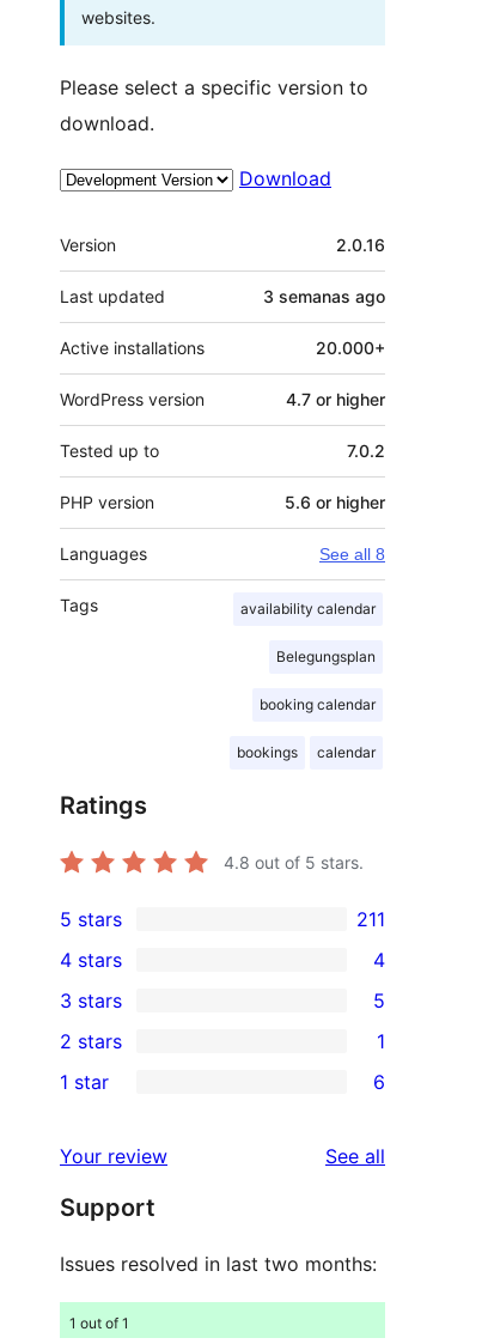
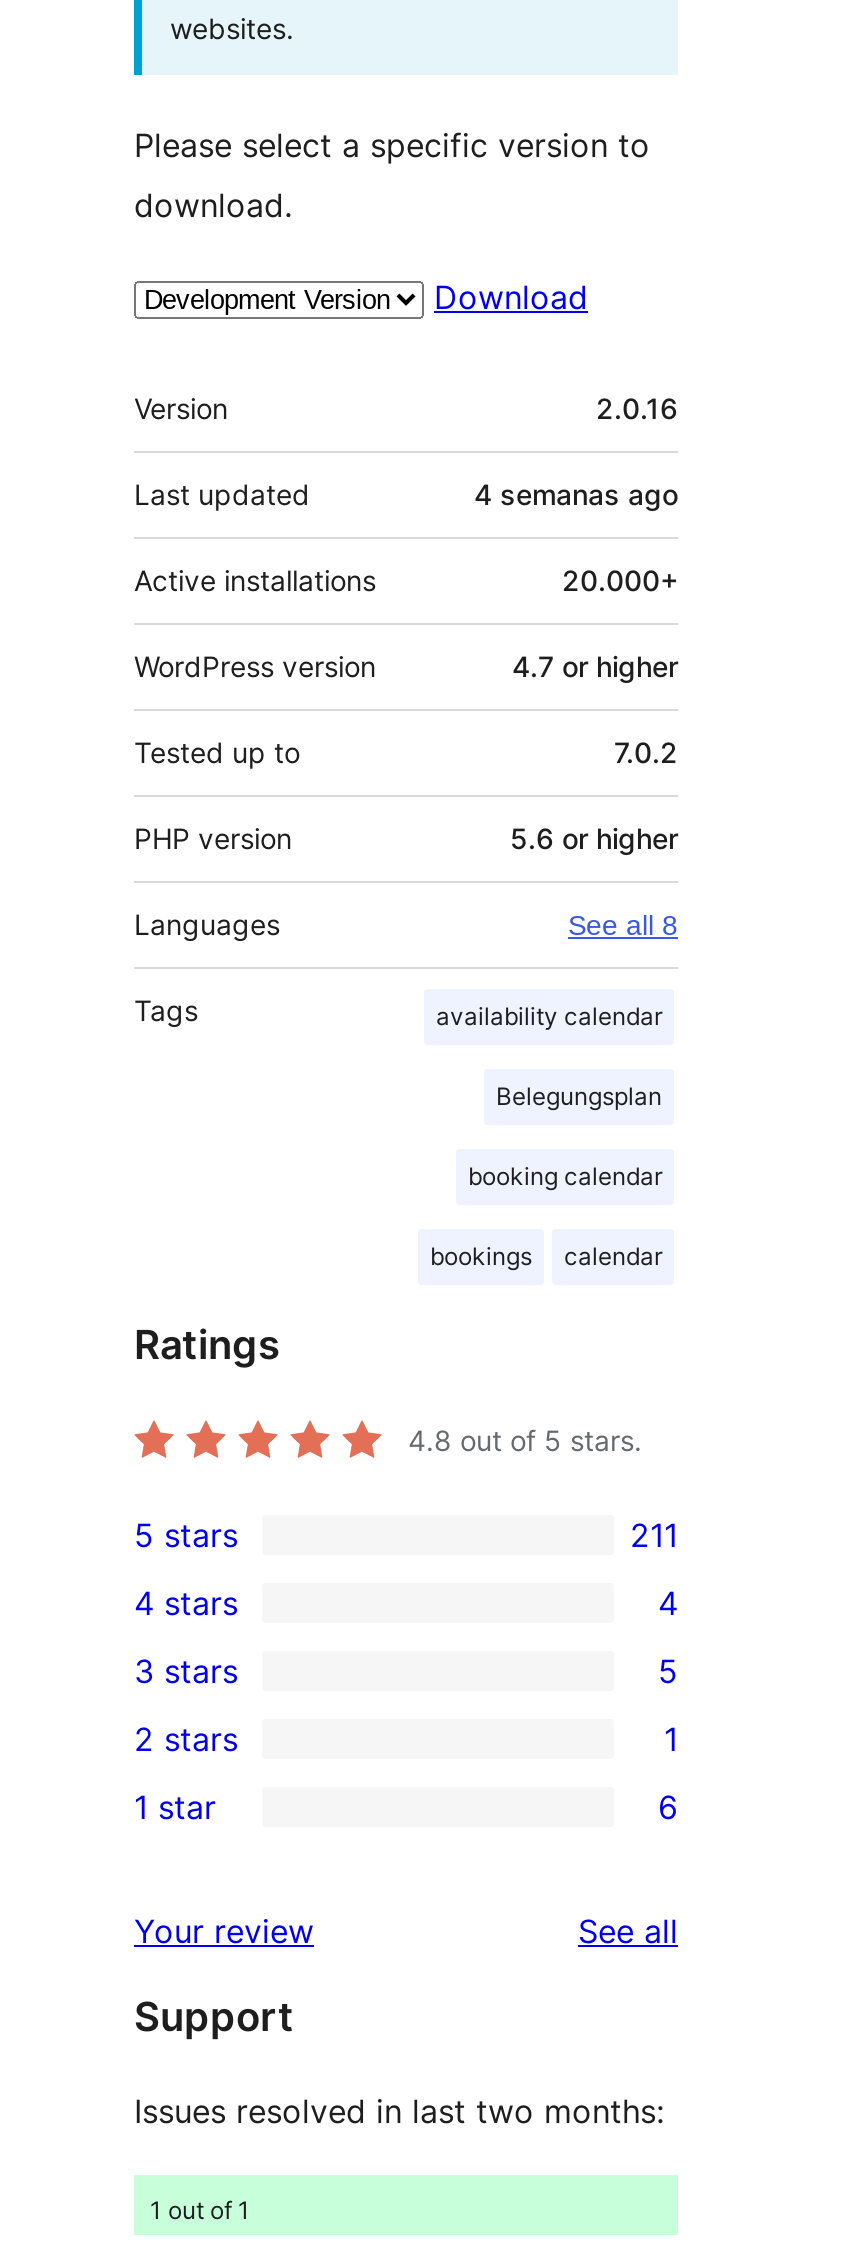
- 3 semanas ago
+ 4 semanas ago
